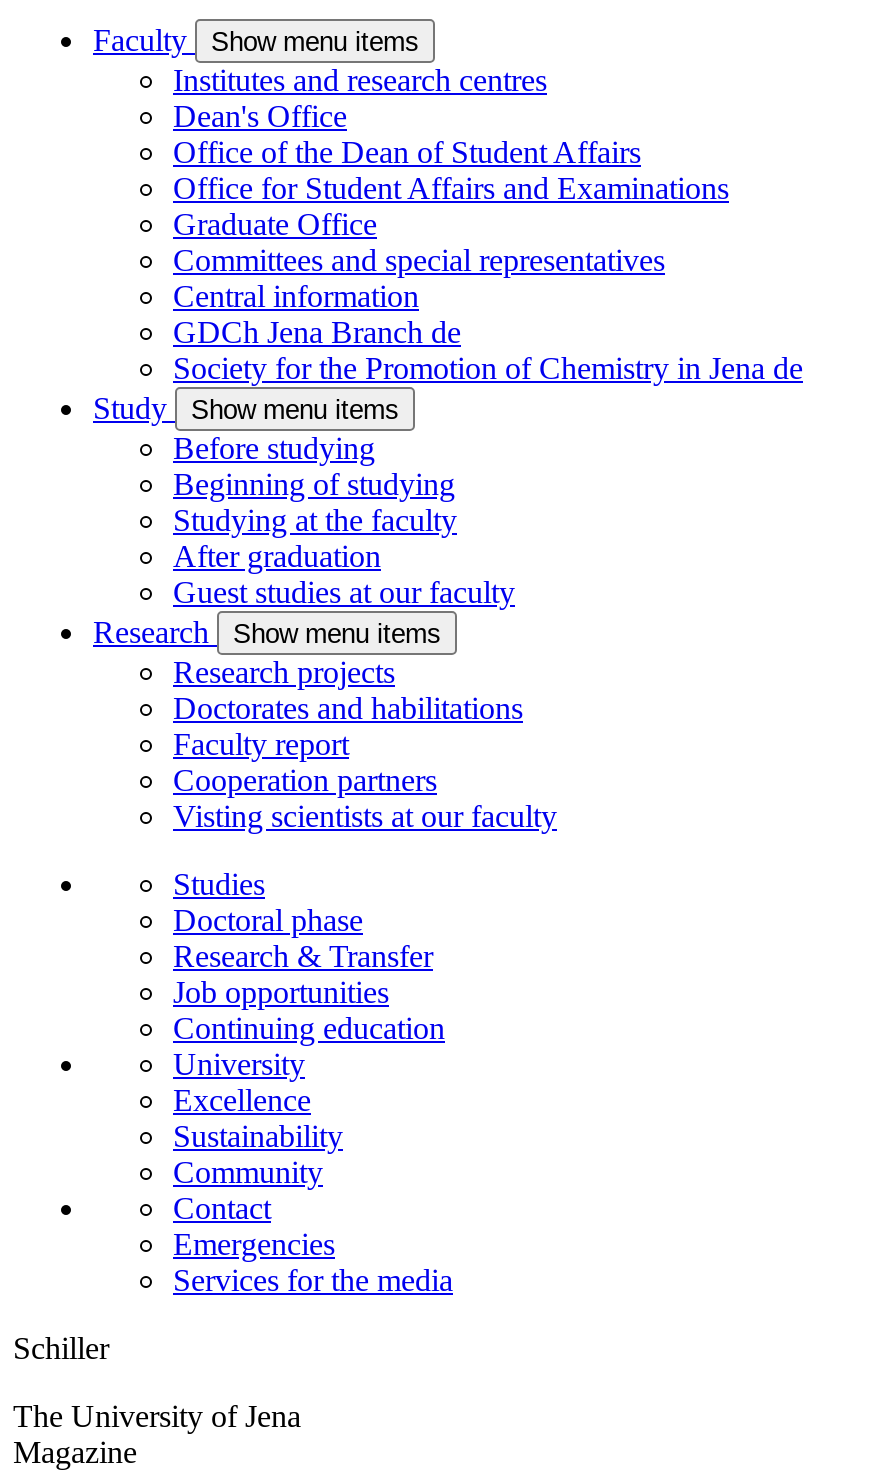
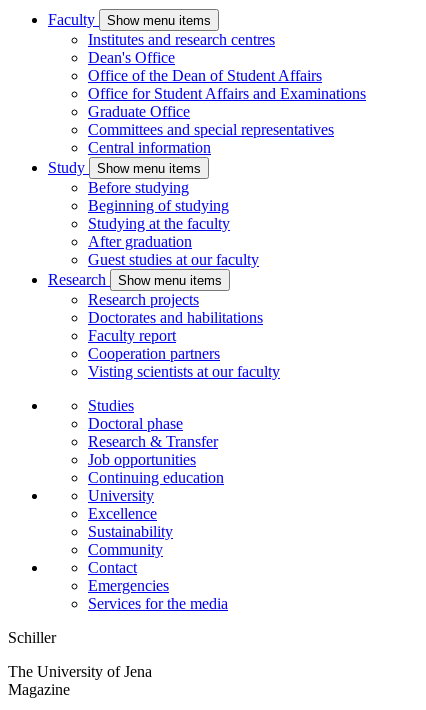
- GDCh Jena Branch de
- Society for the Promotion of Chemistry in Jena de
